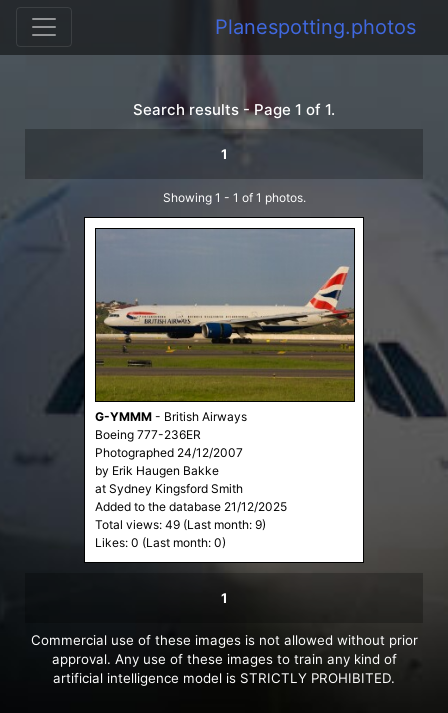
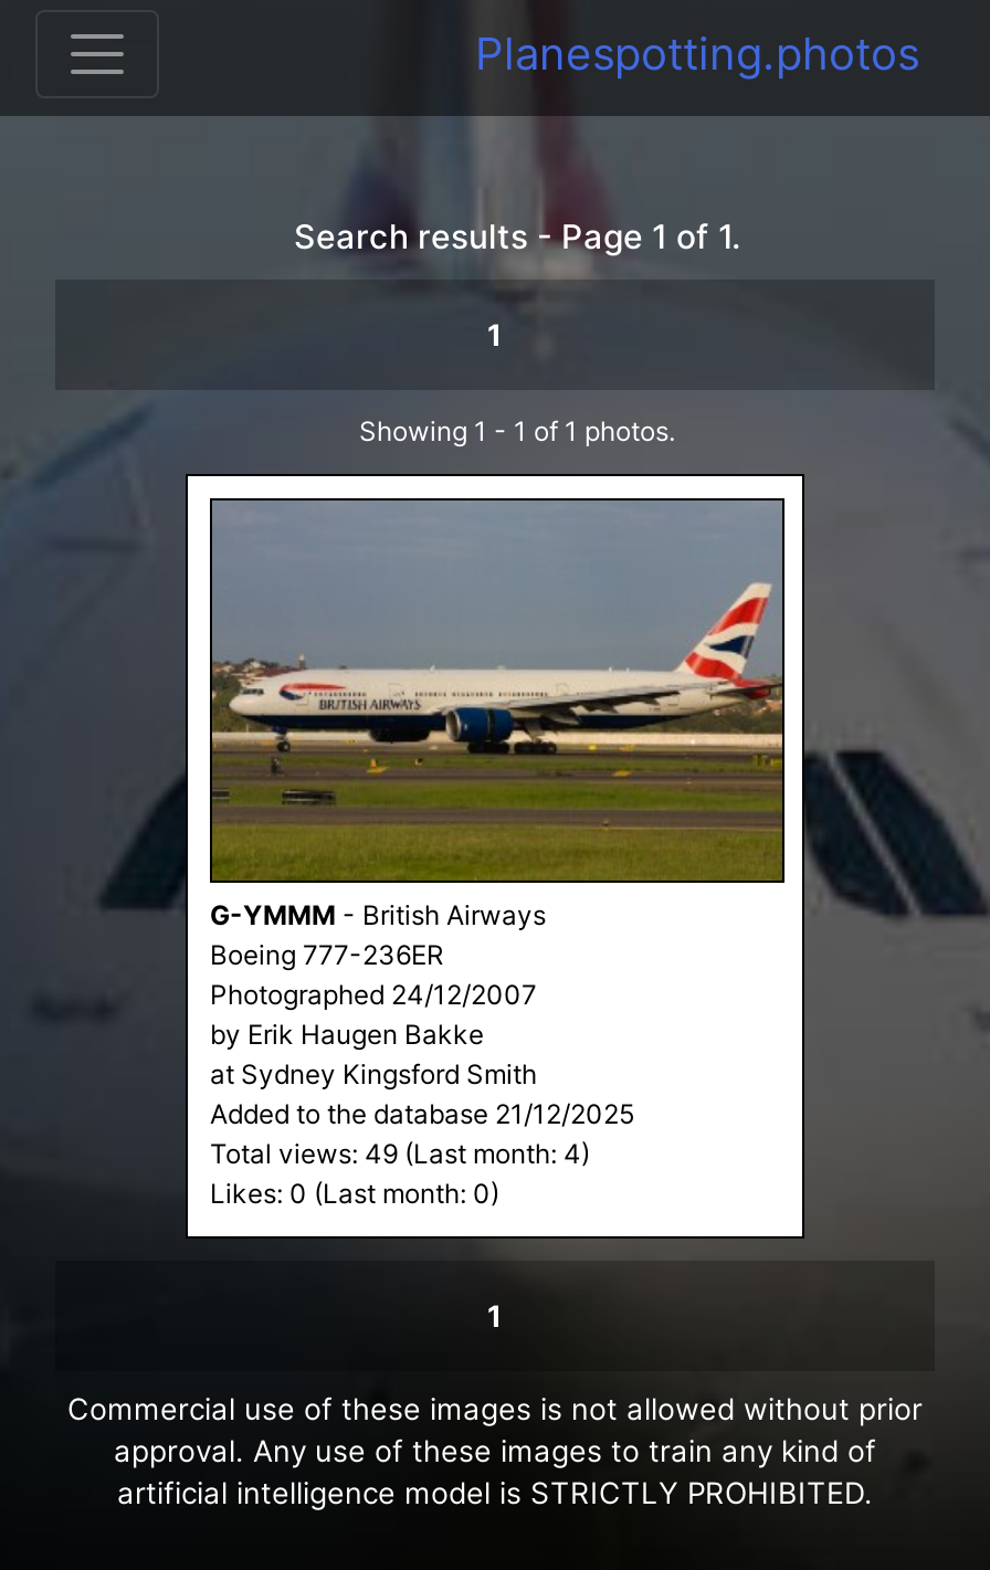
- Total views: 49 (Last month: 9)
+ Total views: 49 (Last month: 4)
